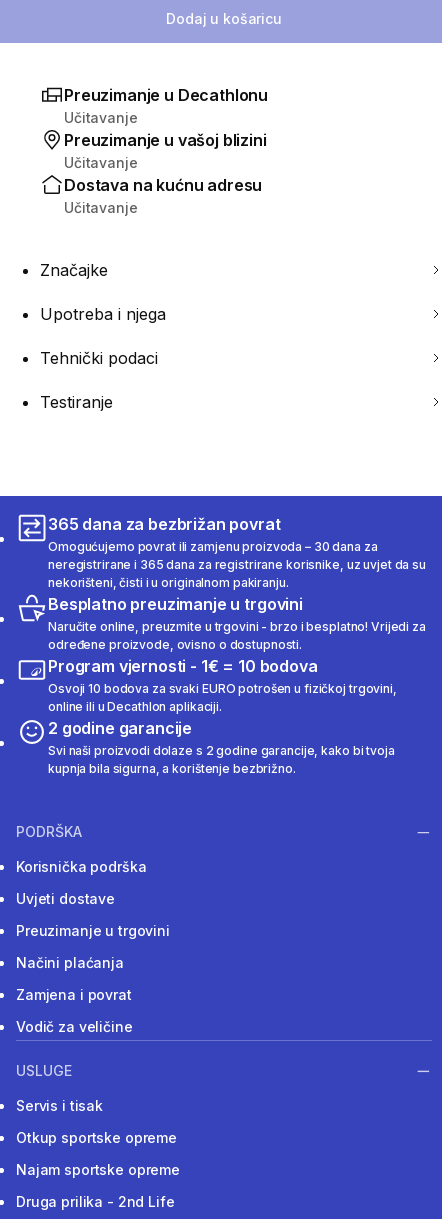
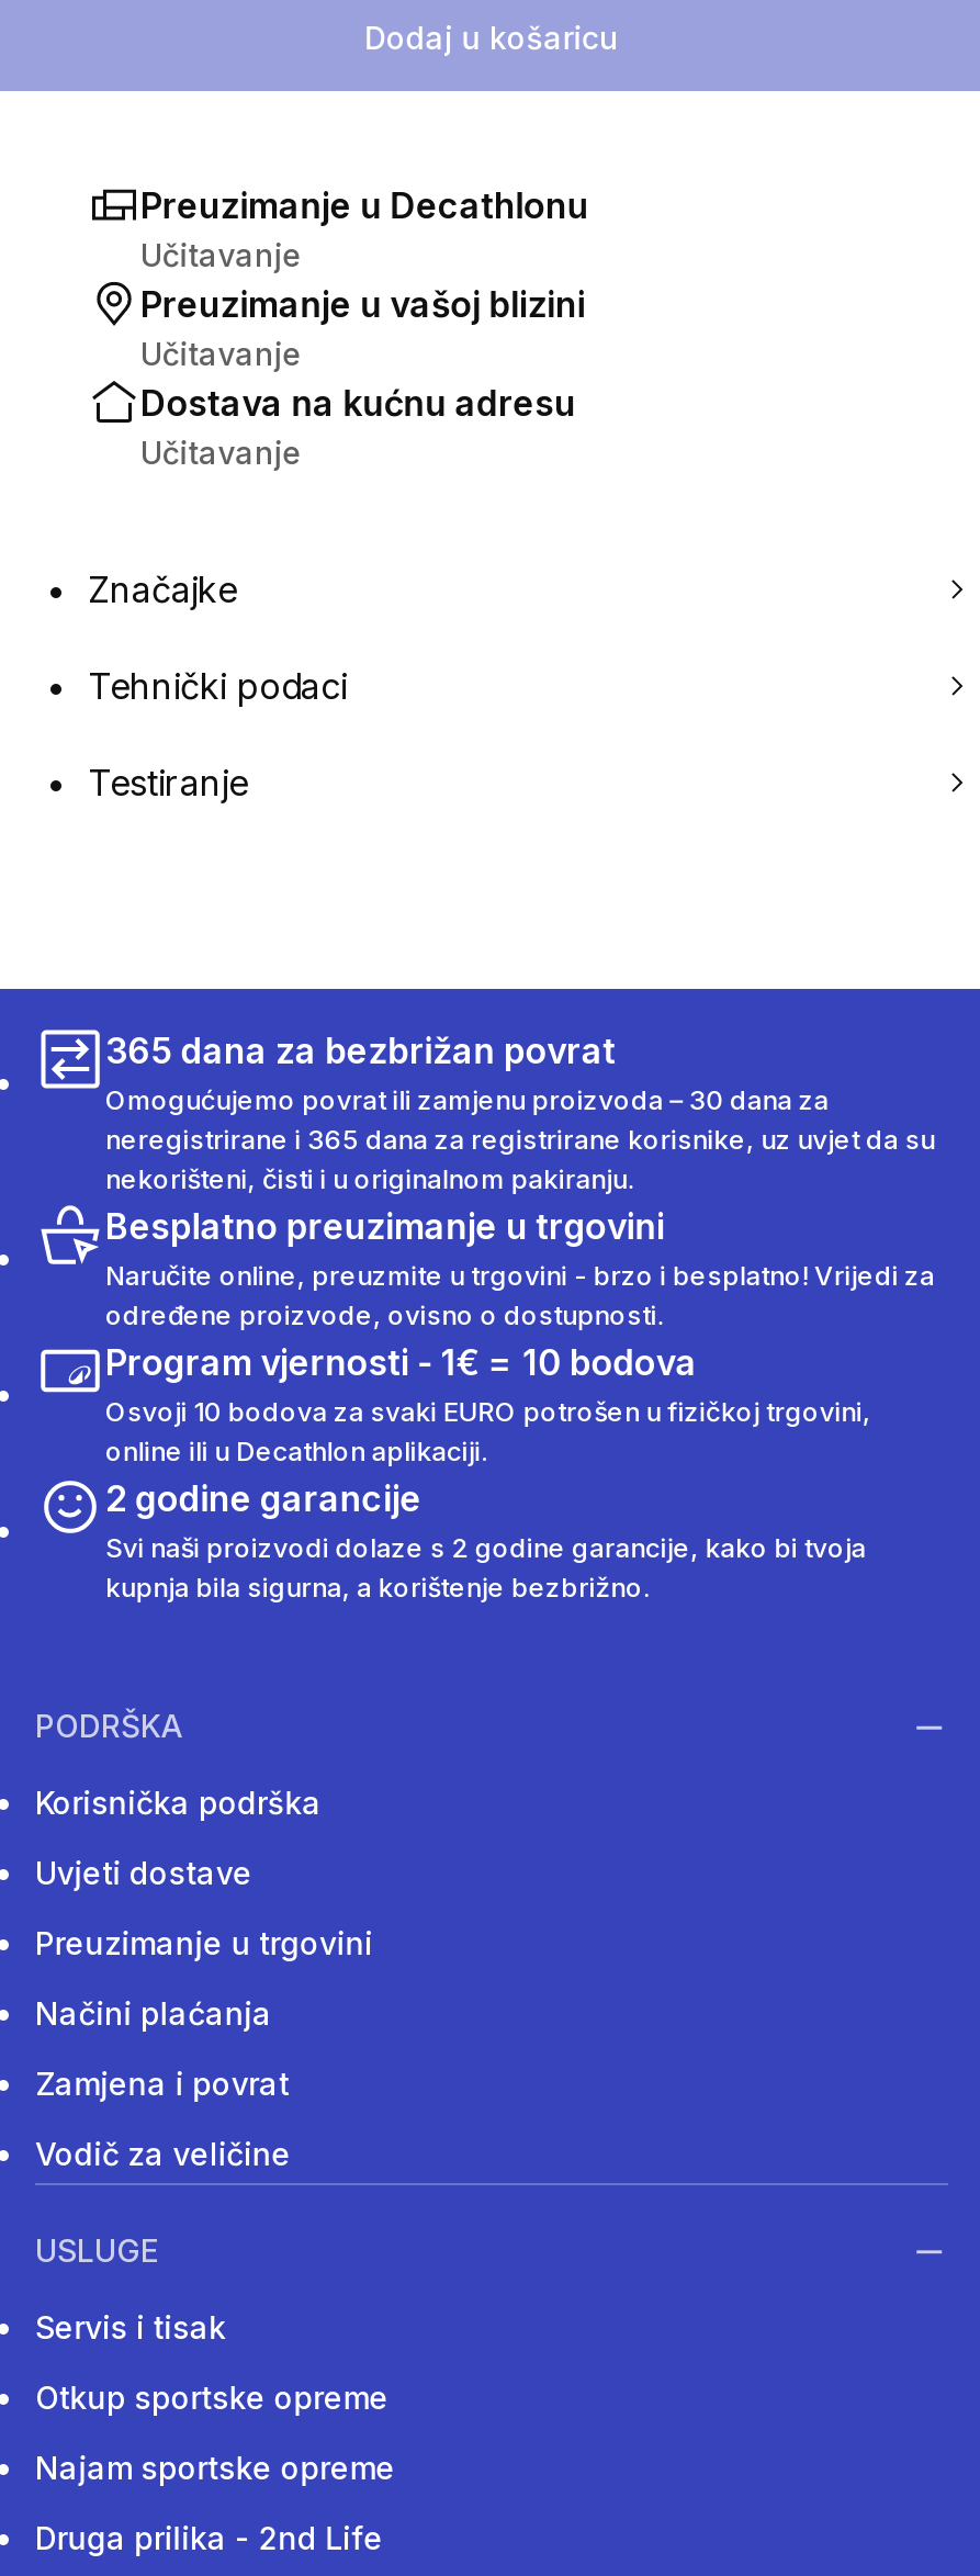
- Upotreba i njega
